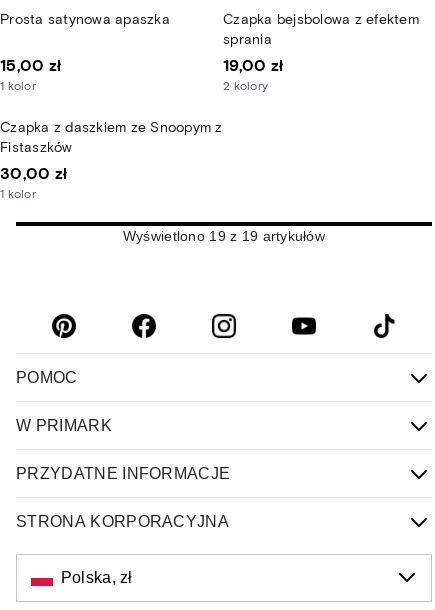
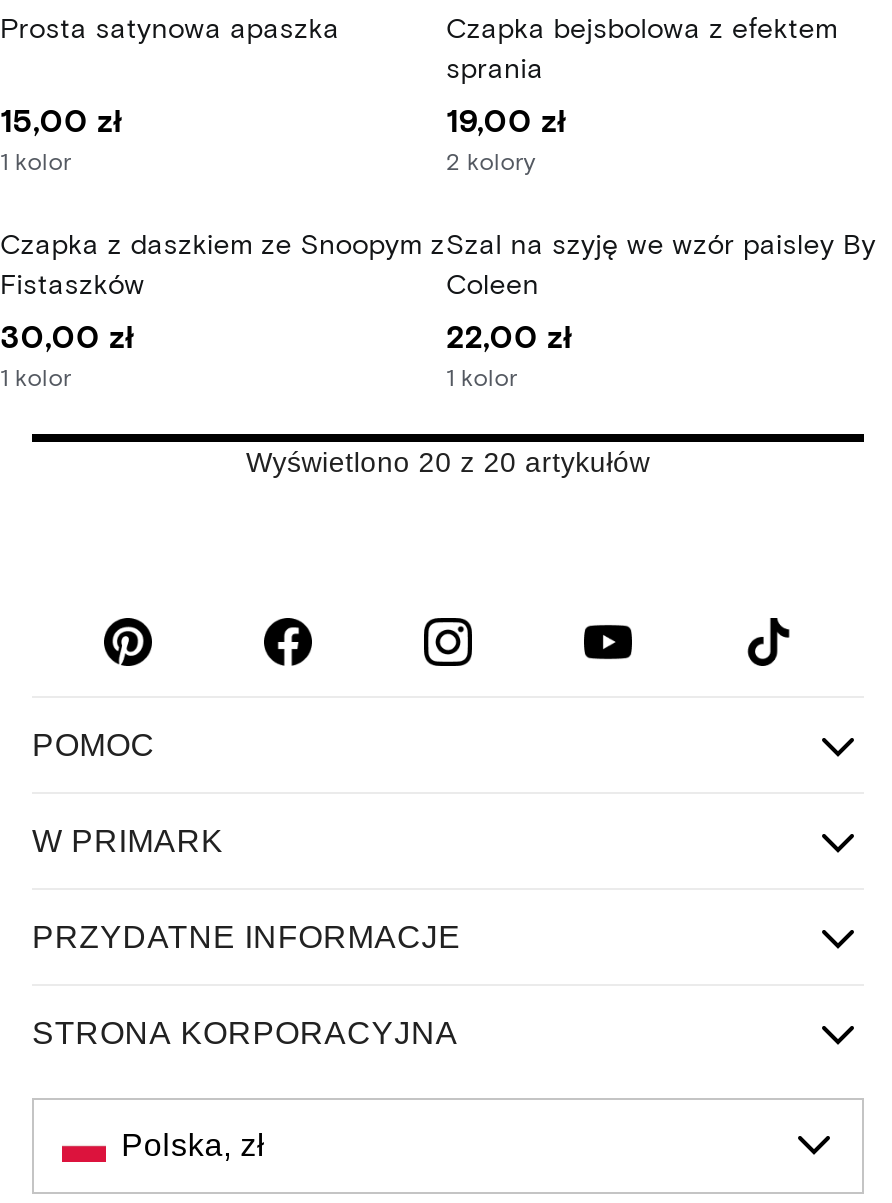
- Wyświetlono 19 z 19 artykułów
+ Szal na szyję we wzór paisley By
+ Coleen
+ 22,00 zł
+ 1 kolor
+ Wyświetlono 20 z 20 artykułów
